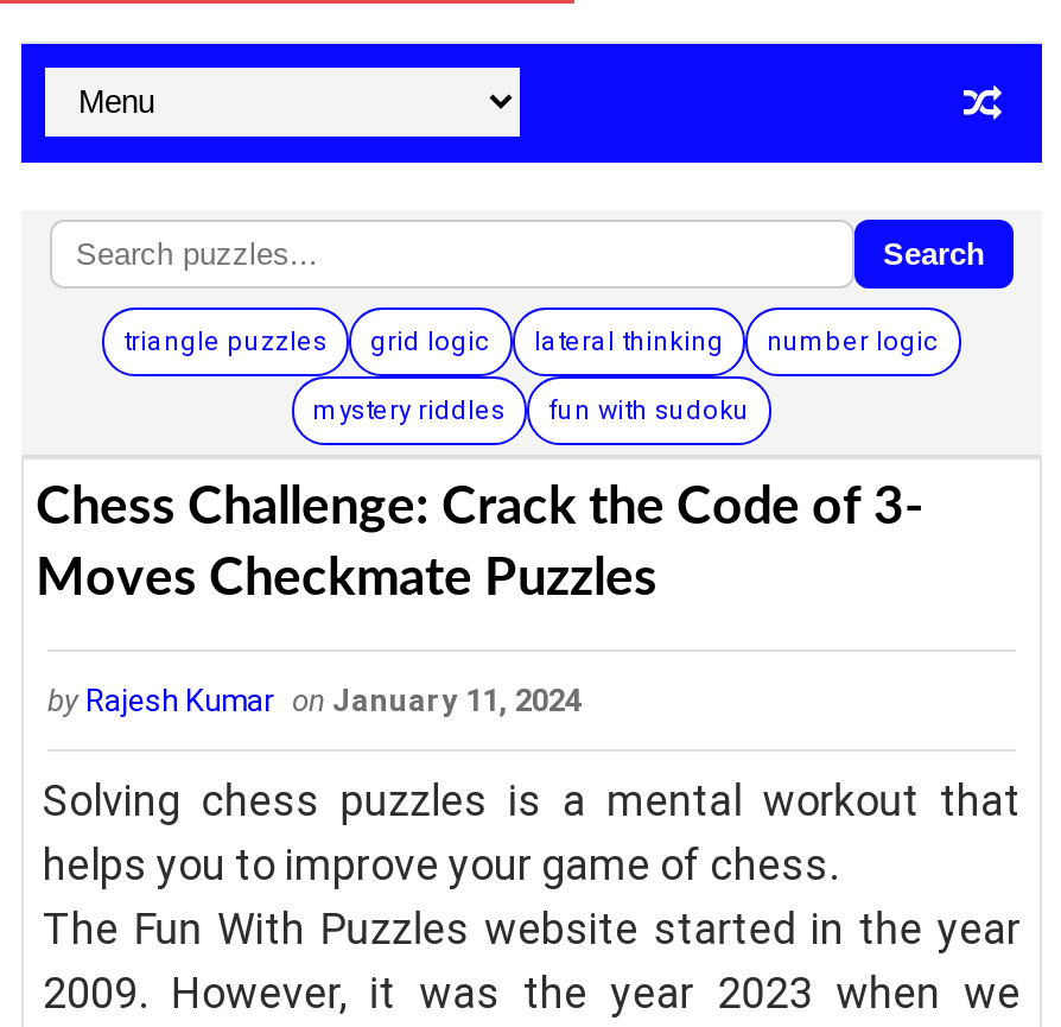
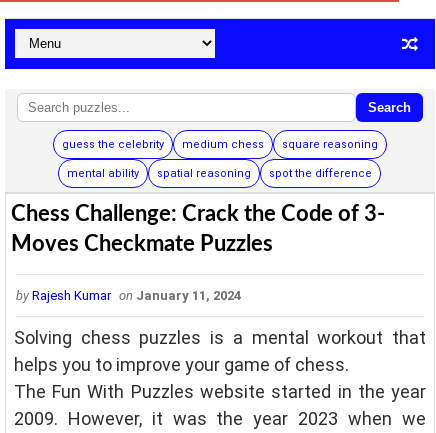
- triangle puzzles
- grid logic
- lateral thinking
- number logic
+ guess the celebrity
+ medium chess
+ square reasoning

- mystery riddles
- fun with sudoku
+ mental ability
+ spatial reasoning
+ spot the difference
